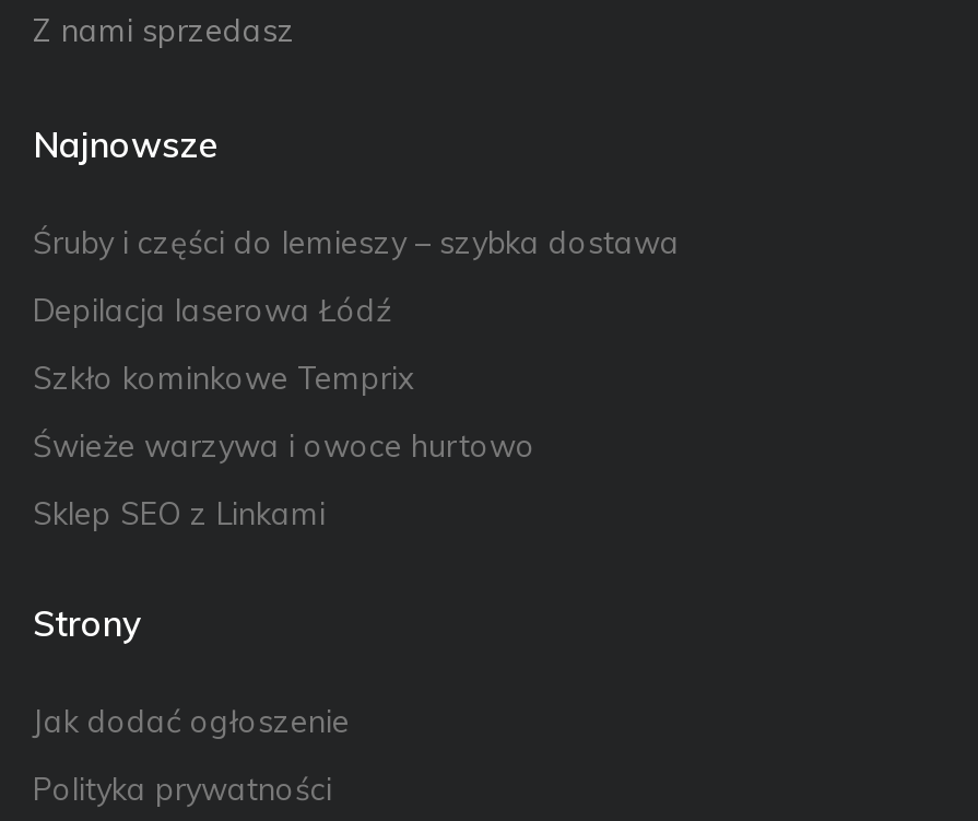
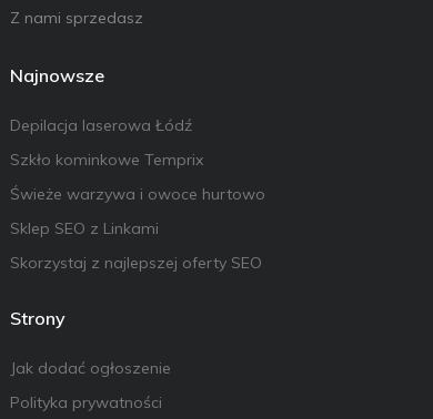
- Śruby i części do lemieszy – szybka dostawa

moved up: Depilacja laserowa Łódź | Szkło kominkowe Temprix | Świeże warzywa i owoce hurtowo | Sklep SEO z Linkami

+ Skorzystaj z najlepszej oferty SEO
